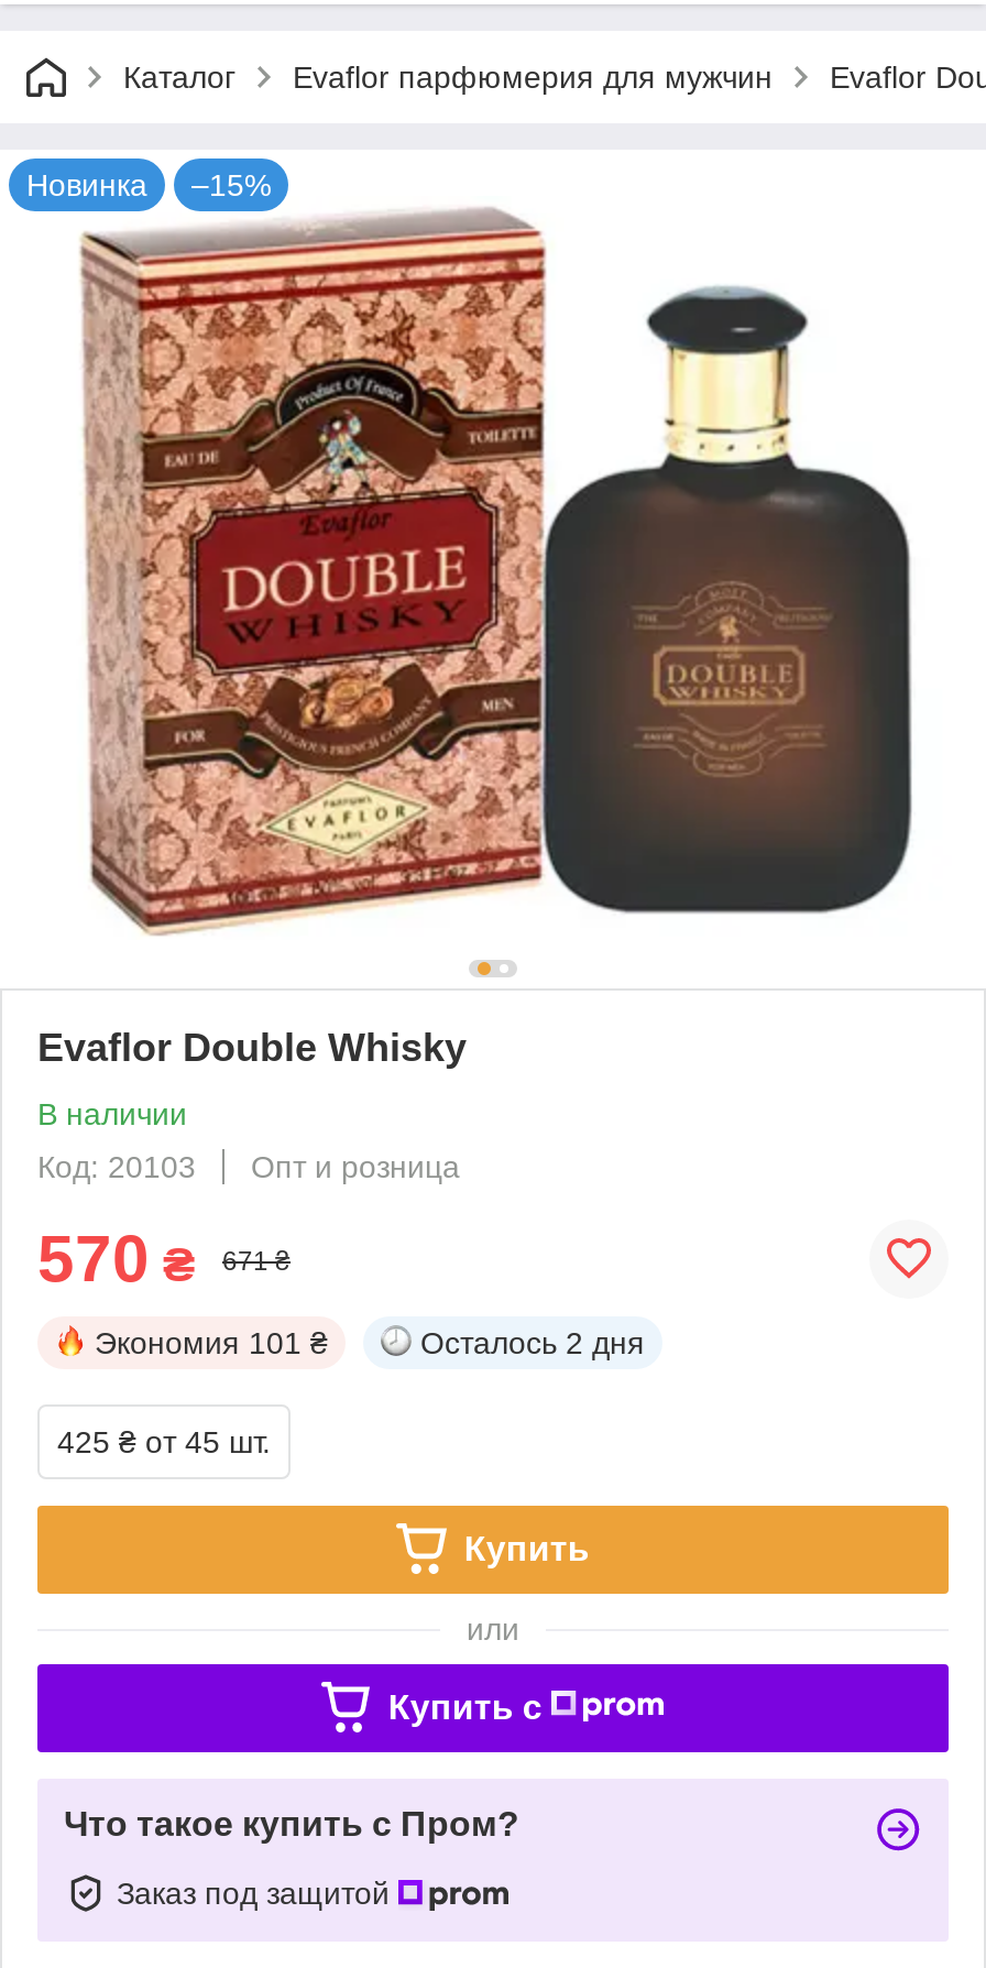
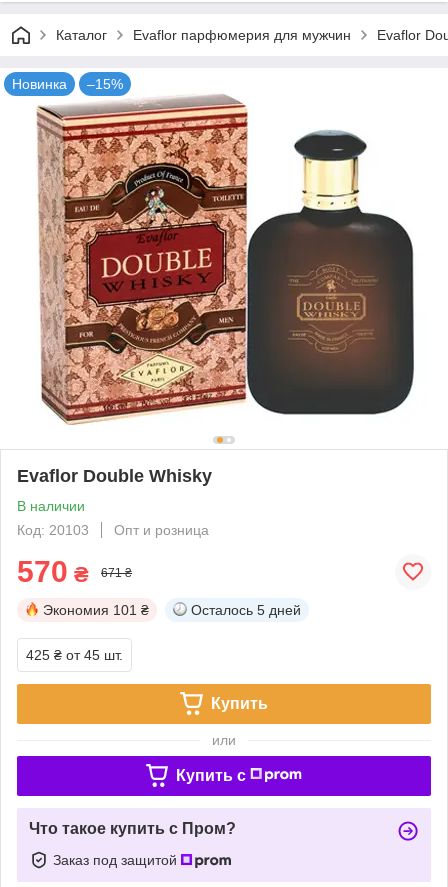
- Осталось 2 дня
+ Осталось 5 дней
